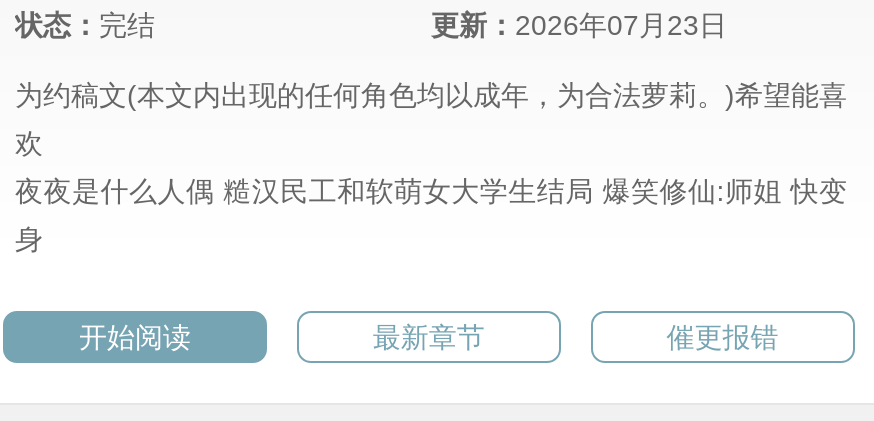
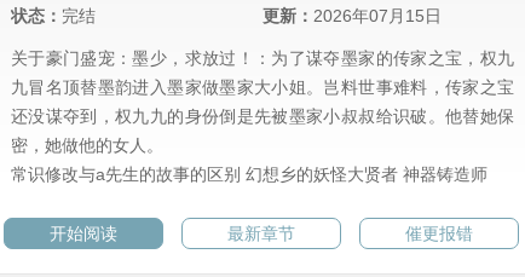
- 更新：2026年07月23日
- 为约稿文(本文内出现的任何角色均以成年，为合法萝莉。)希望能喜
- 欢
- 夜夜是什么人偶 糙汉民工和软萌女大学生结局 爆笑修仙:师姐 快变
- 身
+ 更新：2026年07月15日
+ 关于豪门盛宠：墨少，求放过！：为了谋夺墨家的传家之宝，权九
+ 九冒名顶替墨韵进入墨家做墨家大小姐。岂料世事难料，传家之宝
+ 还没谋夺到，权九九的身份倒是先被墨家小叔叔给识破。他替她保
+ 密，她做他的女人。
+ 常识修改与a先生的故事的区别 幻想乡的妖怪大贤者 神器铸造师
